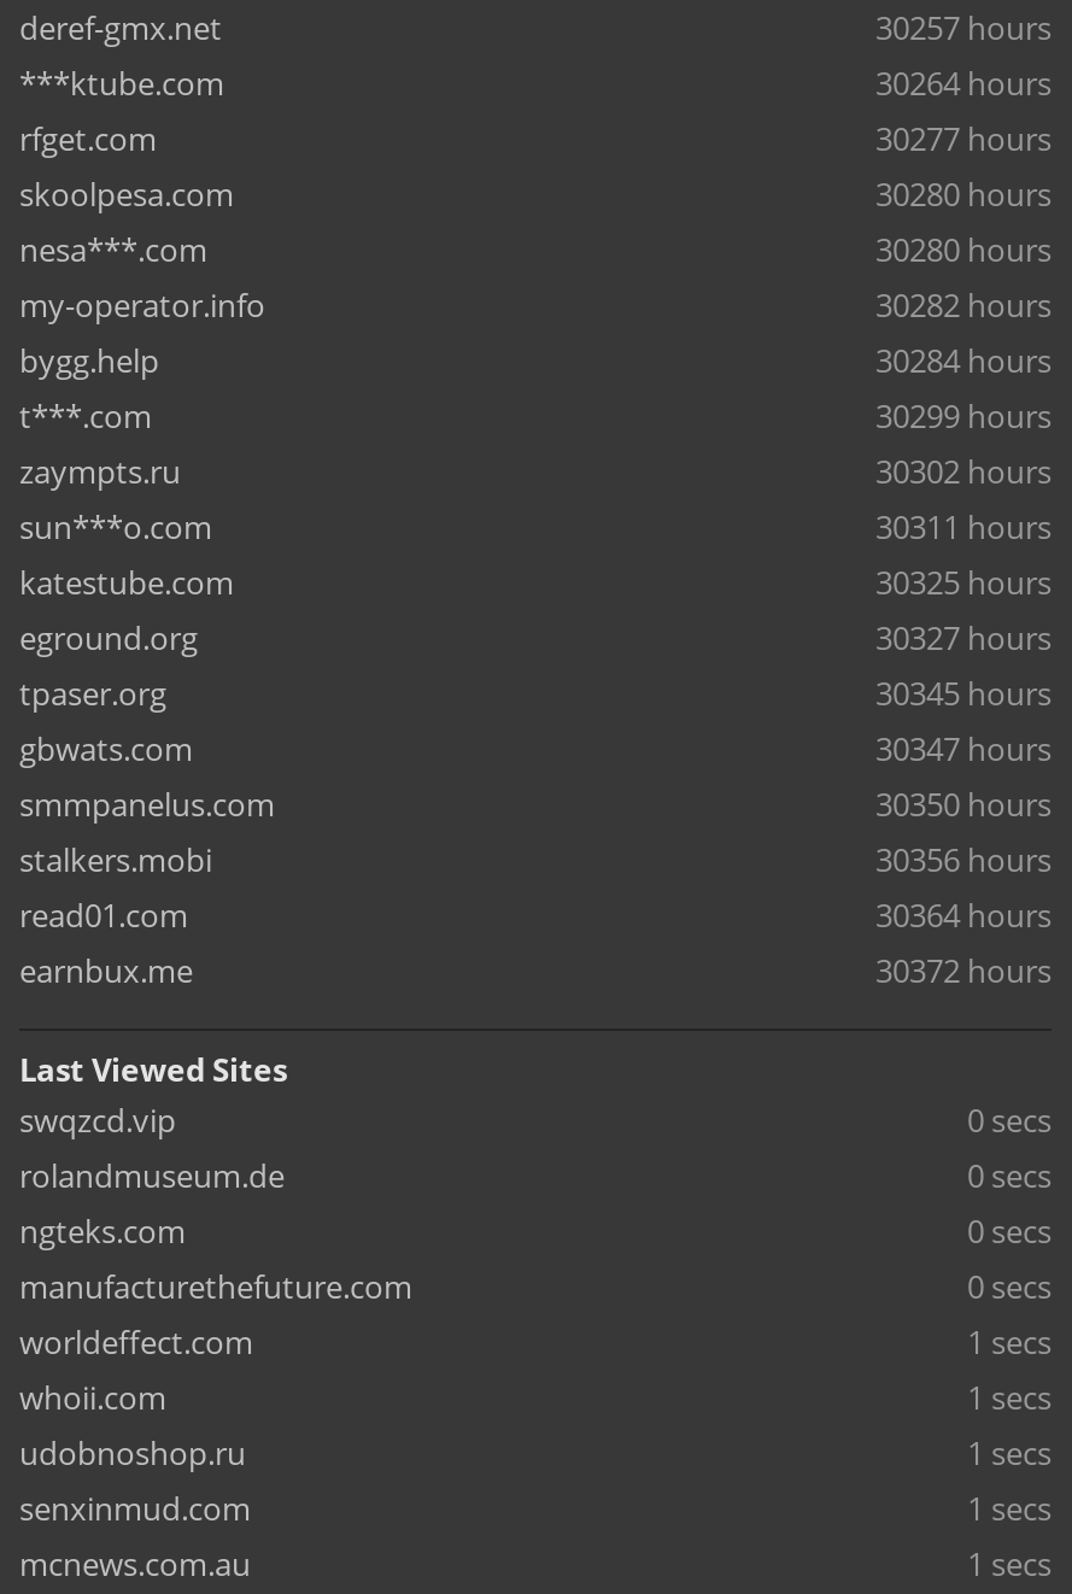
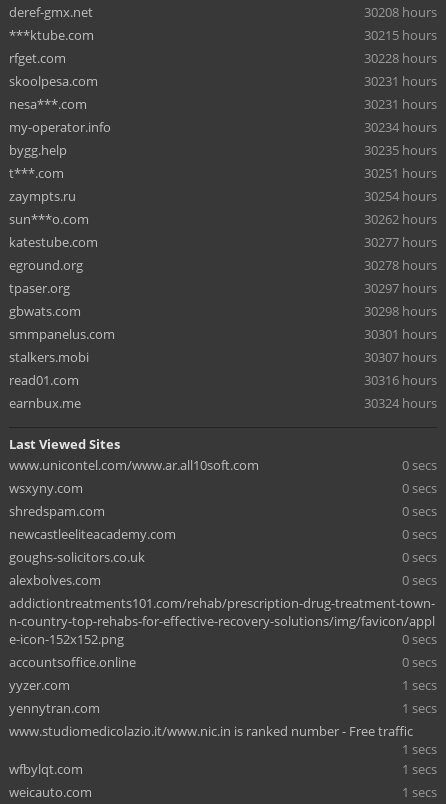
- 30257 hours
+ 30208 hours

- 30264 hours
+ 30215 hours

- 30277 hours
+ 30228 hours

- 30280 hours
+ 30231 hours

- 30280 hours
+ 30231 hours

- 30282 hours
+ 30234 hours

- 30284 hours
+ 30235 hours

- 30299 hours
+ 30251 hours

- 30302 hours
+ 30254 hours

- 30311 hours
+ 30262 hours

- 30325 hours
+ 30277 hours

- 30327 hours
+ 30278 hours

- 30345 hours
+ 30297 hours

- 30347 hours
+ 30298 hours

- 30350 hours
+ 30301 hours

- 30356 hours
+ 30307 hours

- 30364 hours
+ 30316 hours

- 30372 hours
+ 30324 hours

- swqzcd.vip
+ www.unicontel.com/www.ar.all10soft.com

- rolandmuseum.de
+ wsxyny.com

- ngteks.com
+ shredspam.com

- manufacturethefuture.com
+ newcastleeliteacademy.com

- worldeffect.com
+ goughs-solicitors.co.uk
+ 0 secs
+ alexbolves.com
+ 0 secs
+ addictiontreatments101.com/rehab/prescription-drug-treatment-town-
+ n-country-top-rehabs-for-effective-recovery-solutions/img/favicon/appl
+ e-icon-152x152.png
+ 0 secs
+ accountsoffice.online
+ 0 secs
+ yyzer.com

- whoii.com
+ yennytran.com

- udobnoshop.ru
+ www.studiomedicolazio.it/www.nic.in is ranked number - Free traffic

- senxinmud.com
+ wfbylqt.com

- mcnews.com.au
+ weicauto.com
